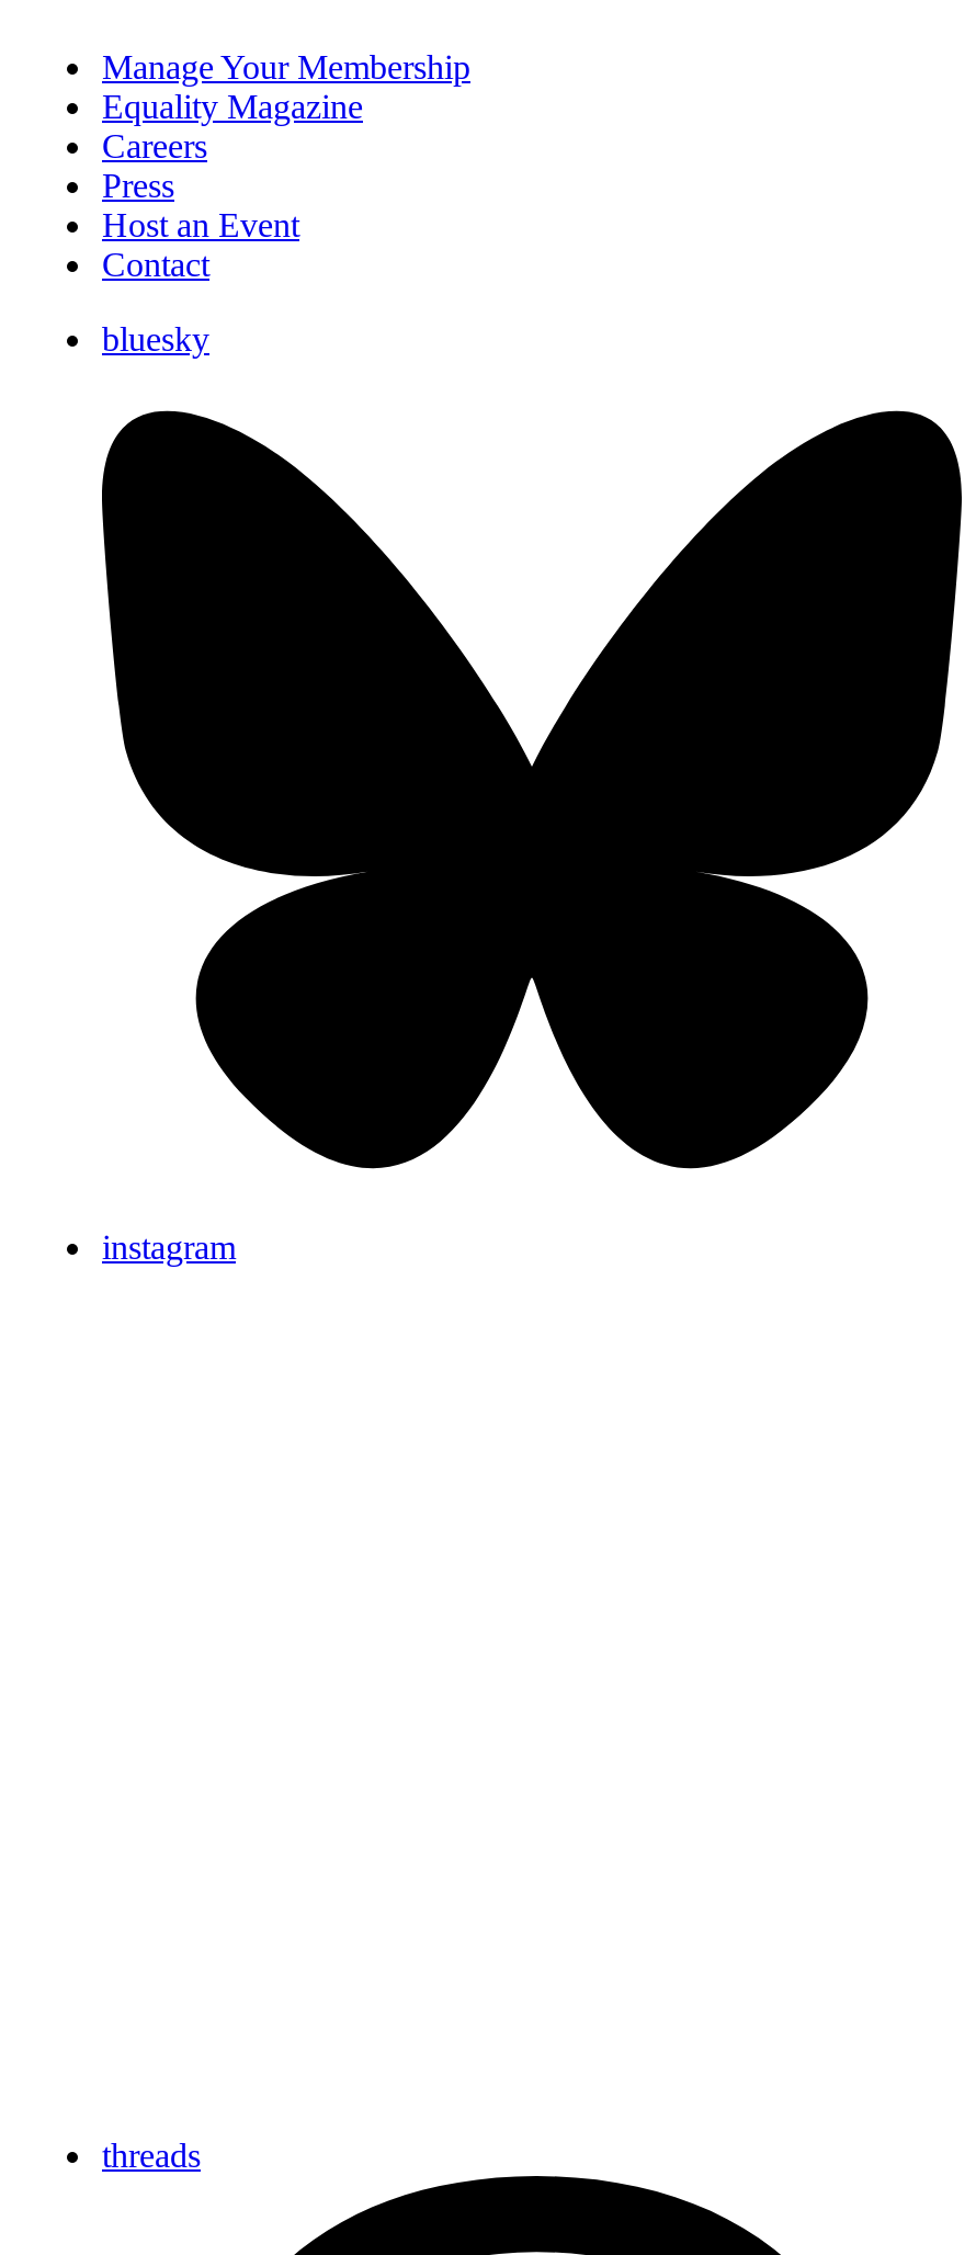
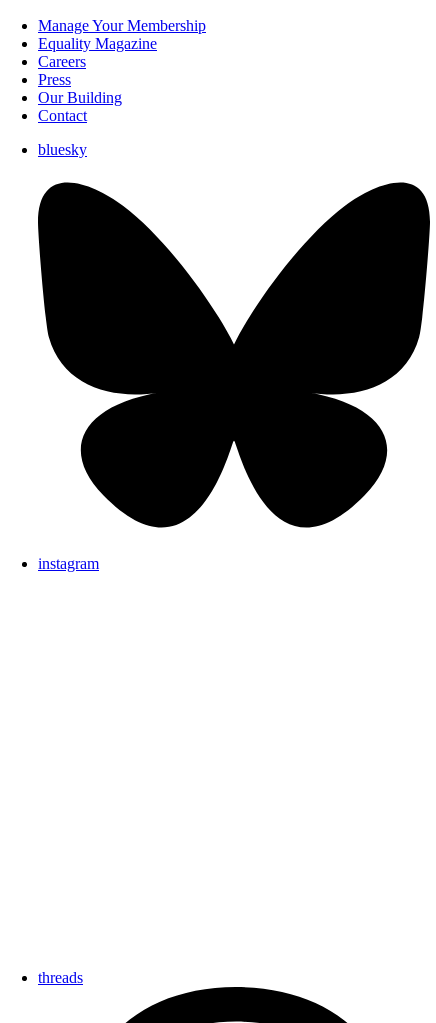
- Host an Event
+ Our Building
